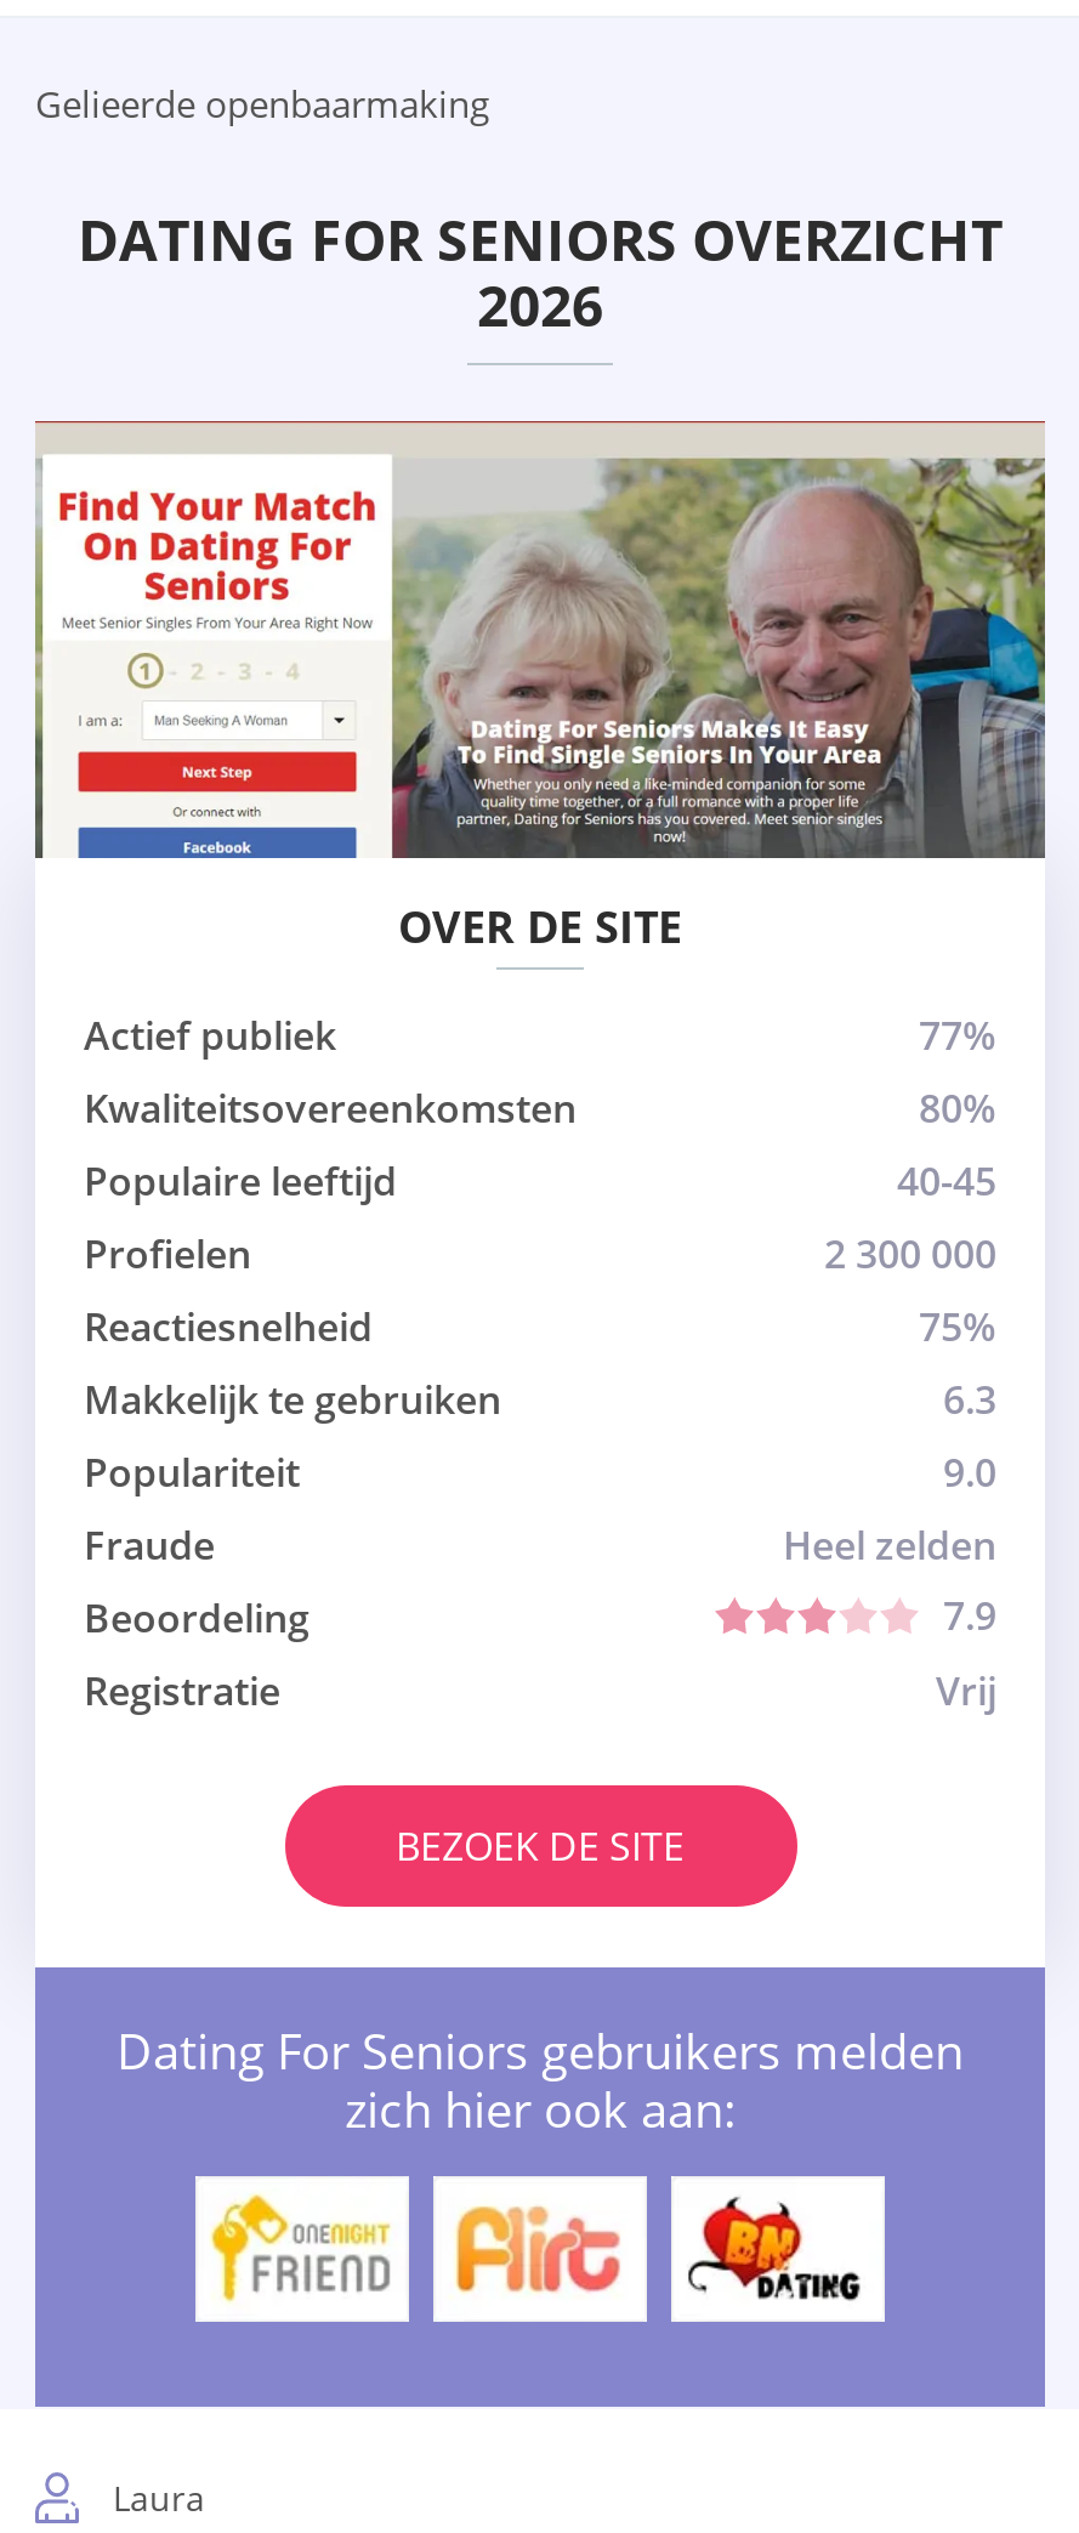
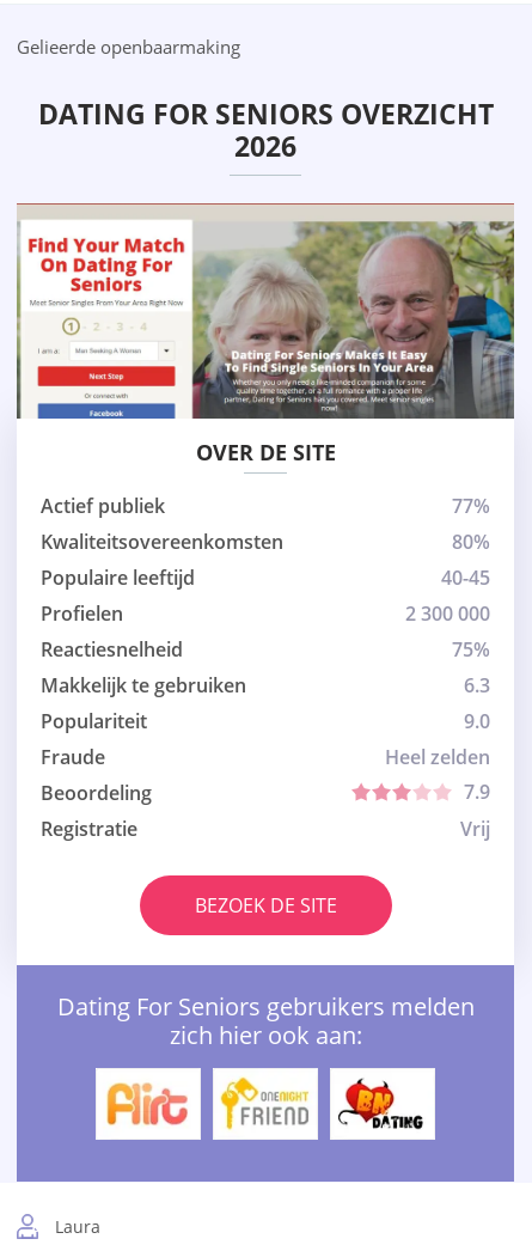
- [image]
+ [image]

- [image]
+ [image]
